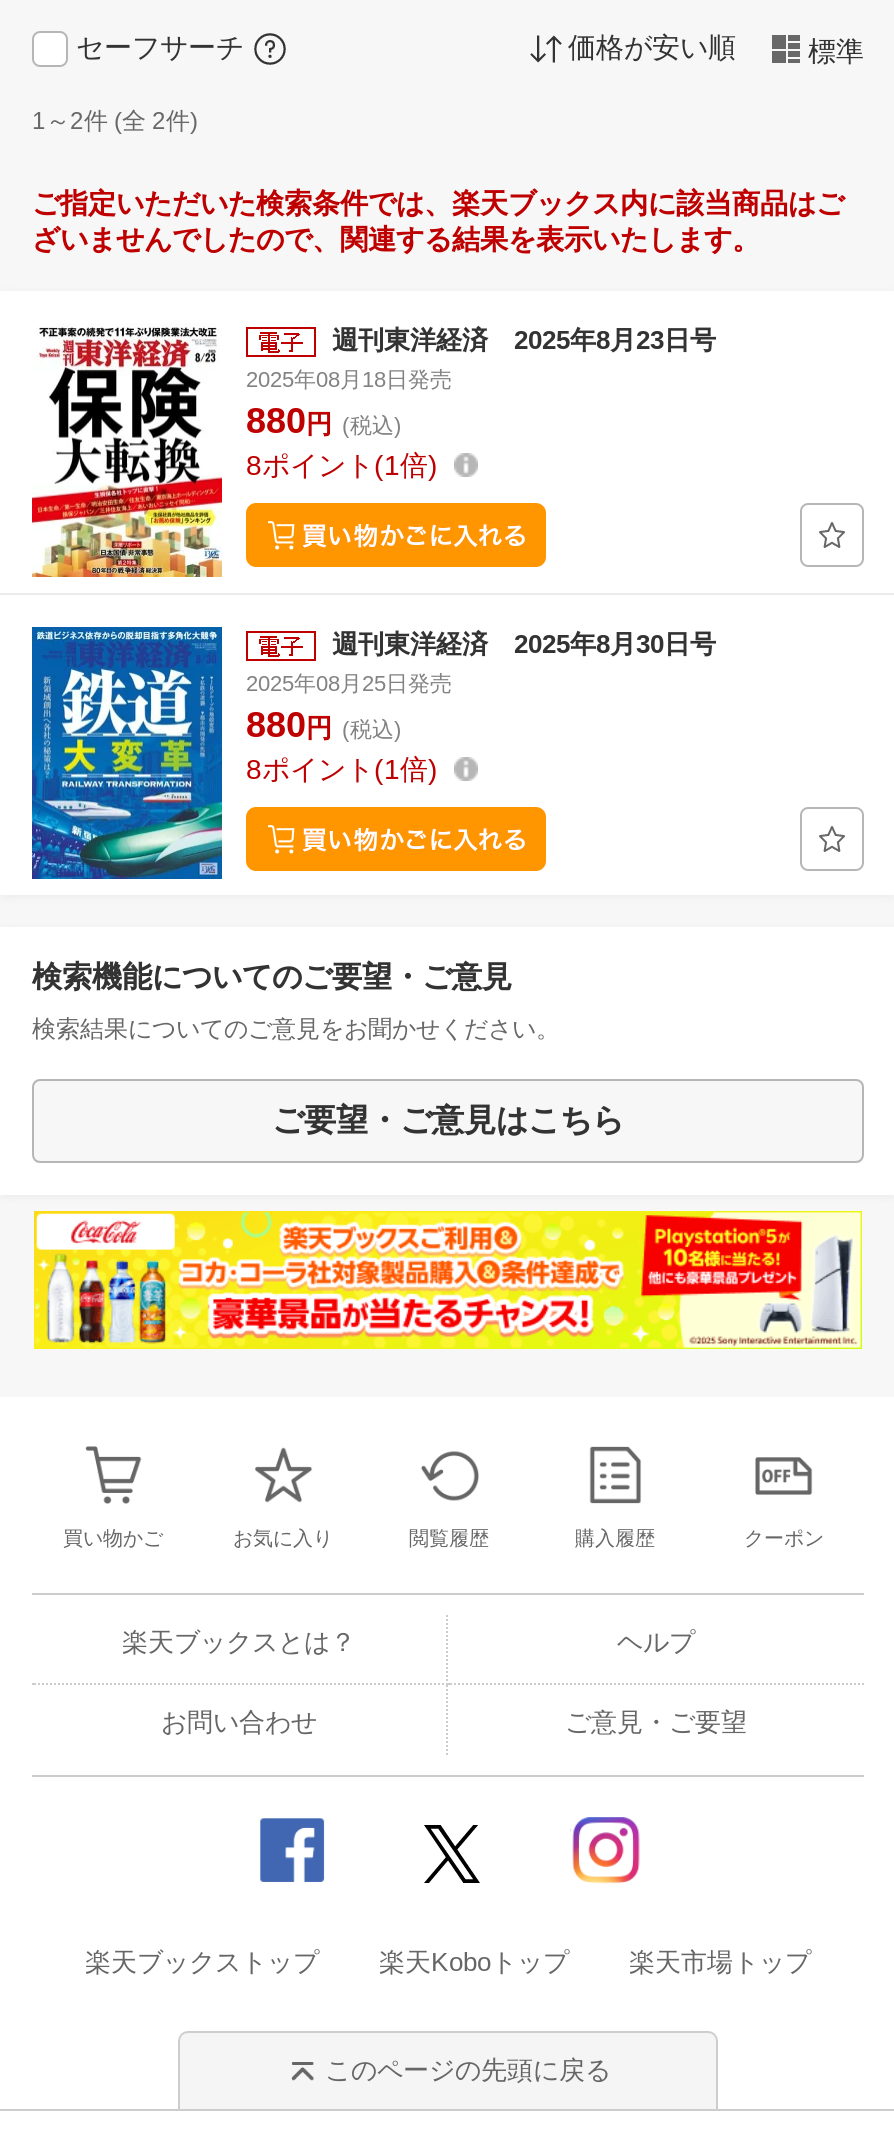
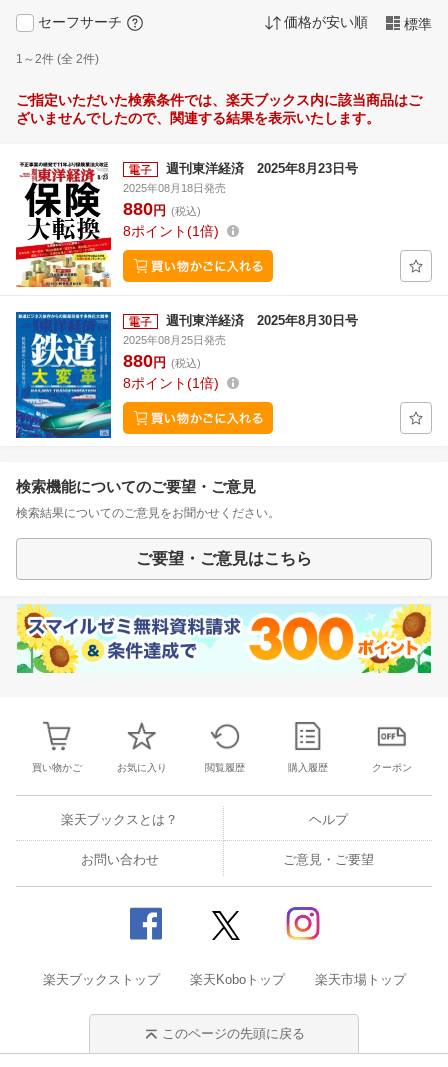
- [image]
+ [image]
